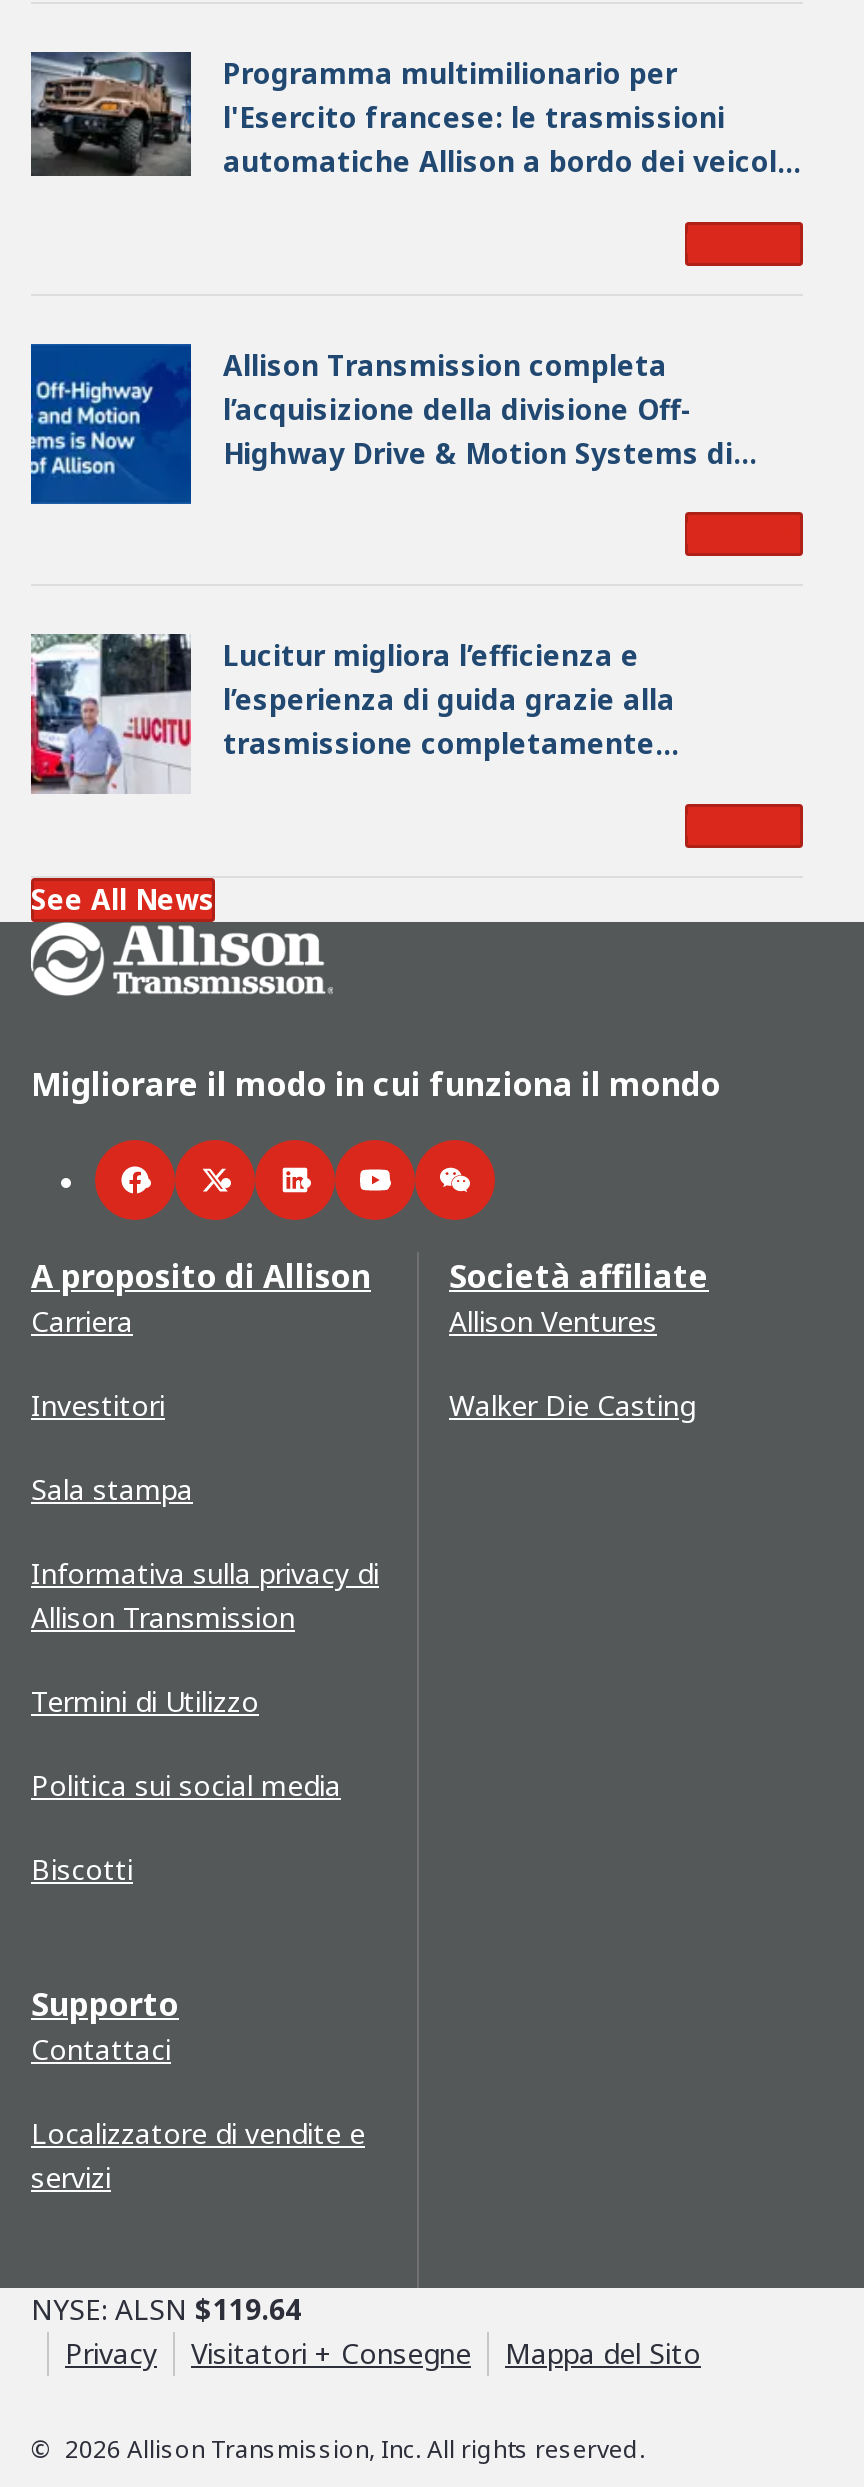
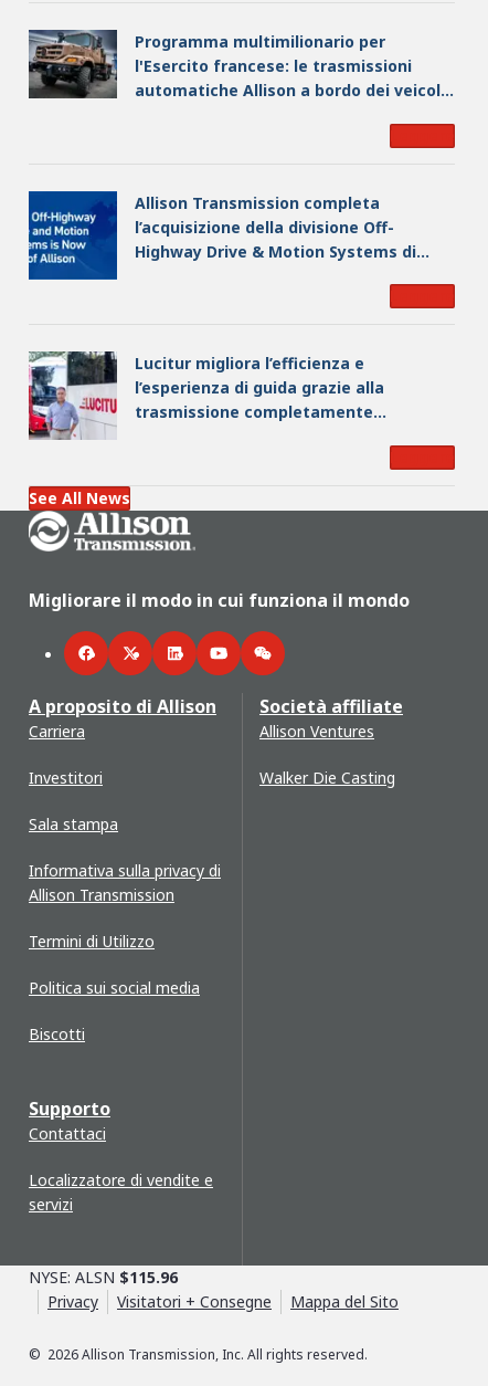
- NYSE: ALSN $119.64
+ NYSE: ALSN $115.96
